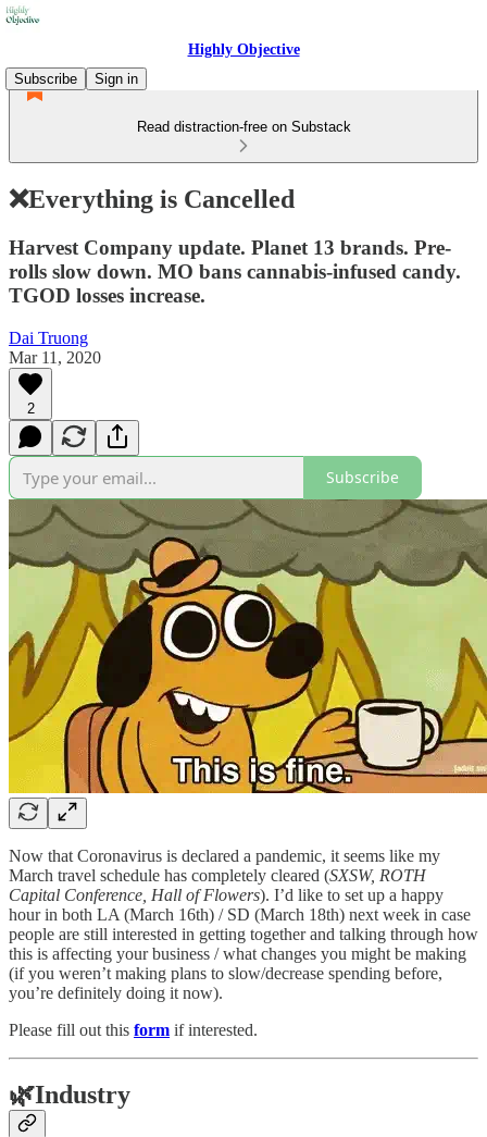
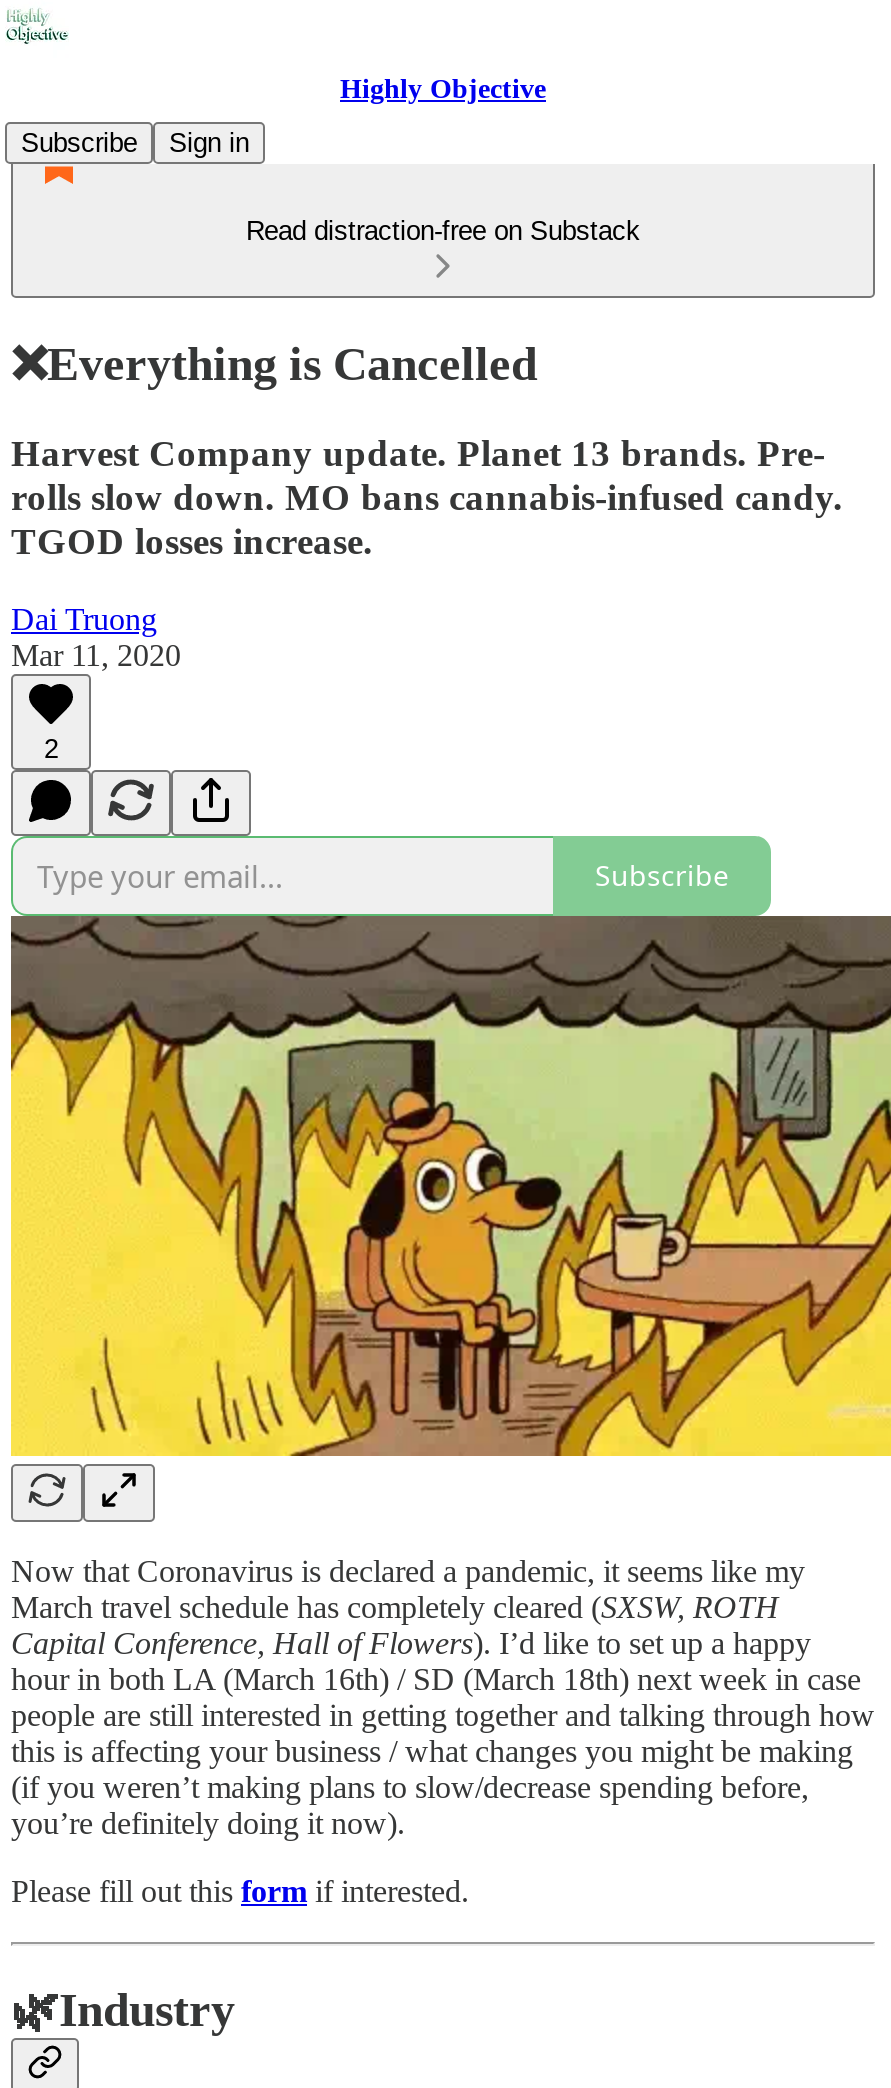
- [image]
+ [image]
